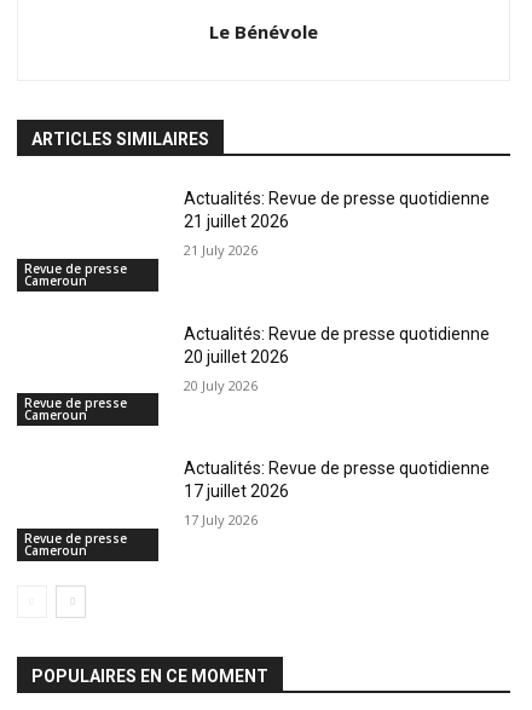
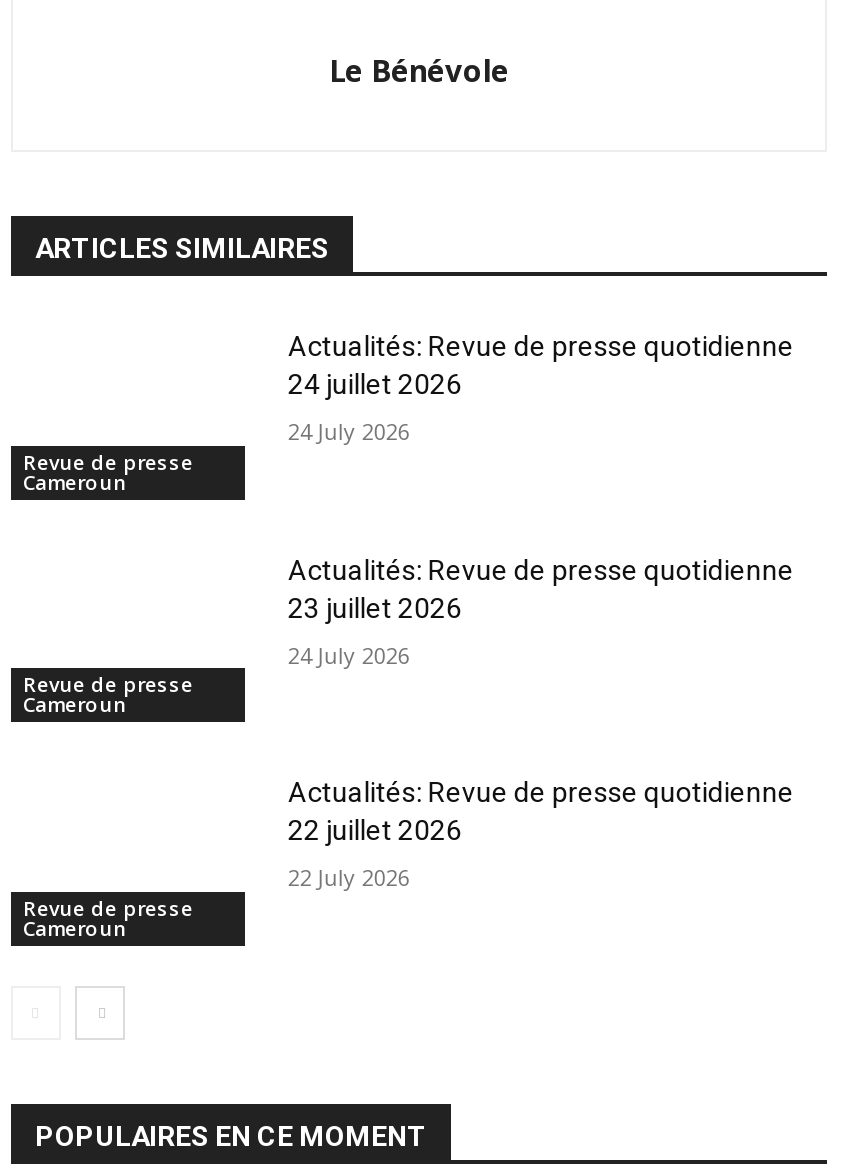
- 21 juillet 2026
+ 24 juillet 2026

- 21 July 2026
+ 24 July 2026

- 20 juillet 2026
+ 23 juillet 2026

- 20 July 2026
+ 24 July 2026

- 17 juillet 2026
+ 22 juillet 2026

- 17 July 2026
+ 22 July 2026
